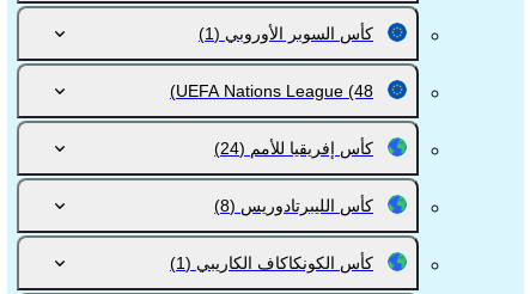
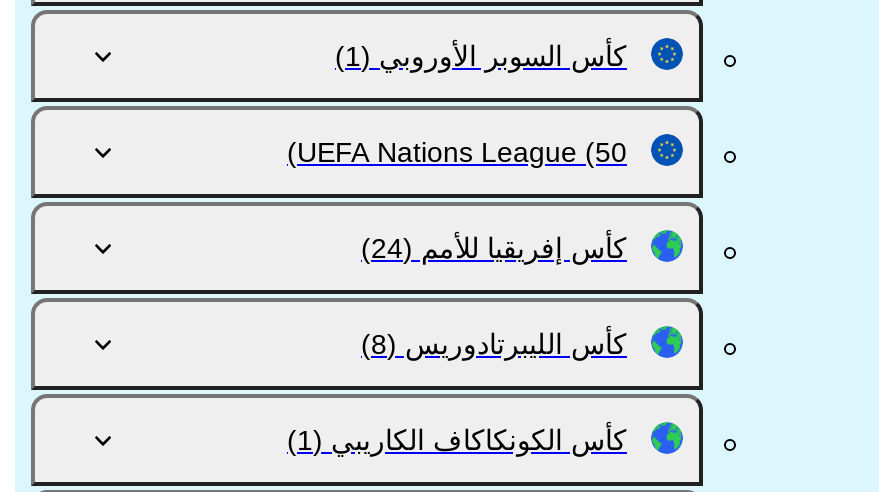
- UEFA Nations League (48)
+ UEFA Nations League (50)
